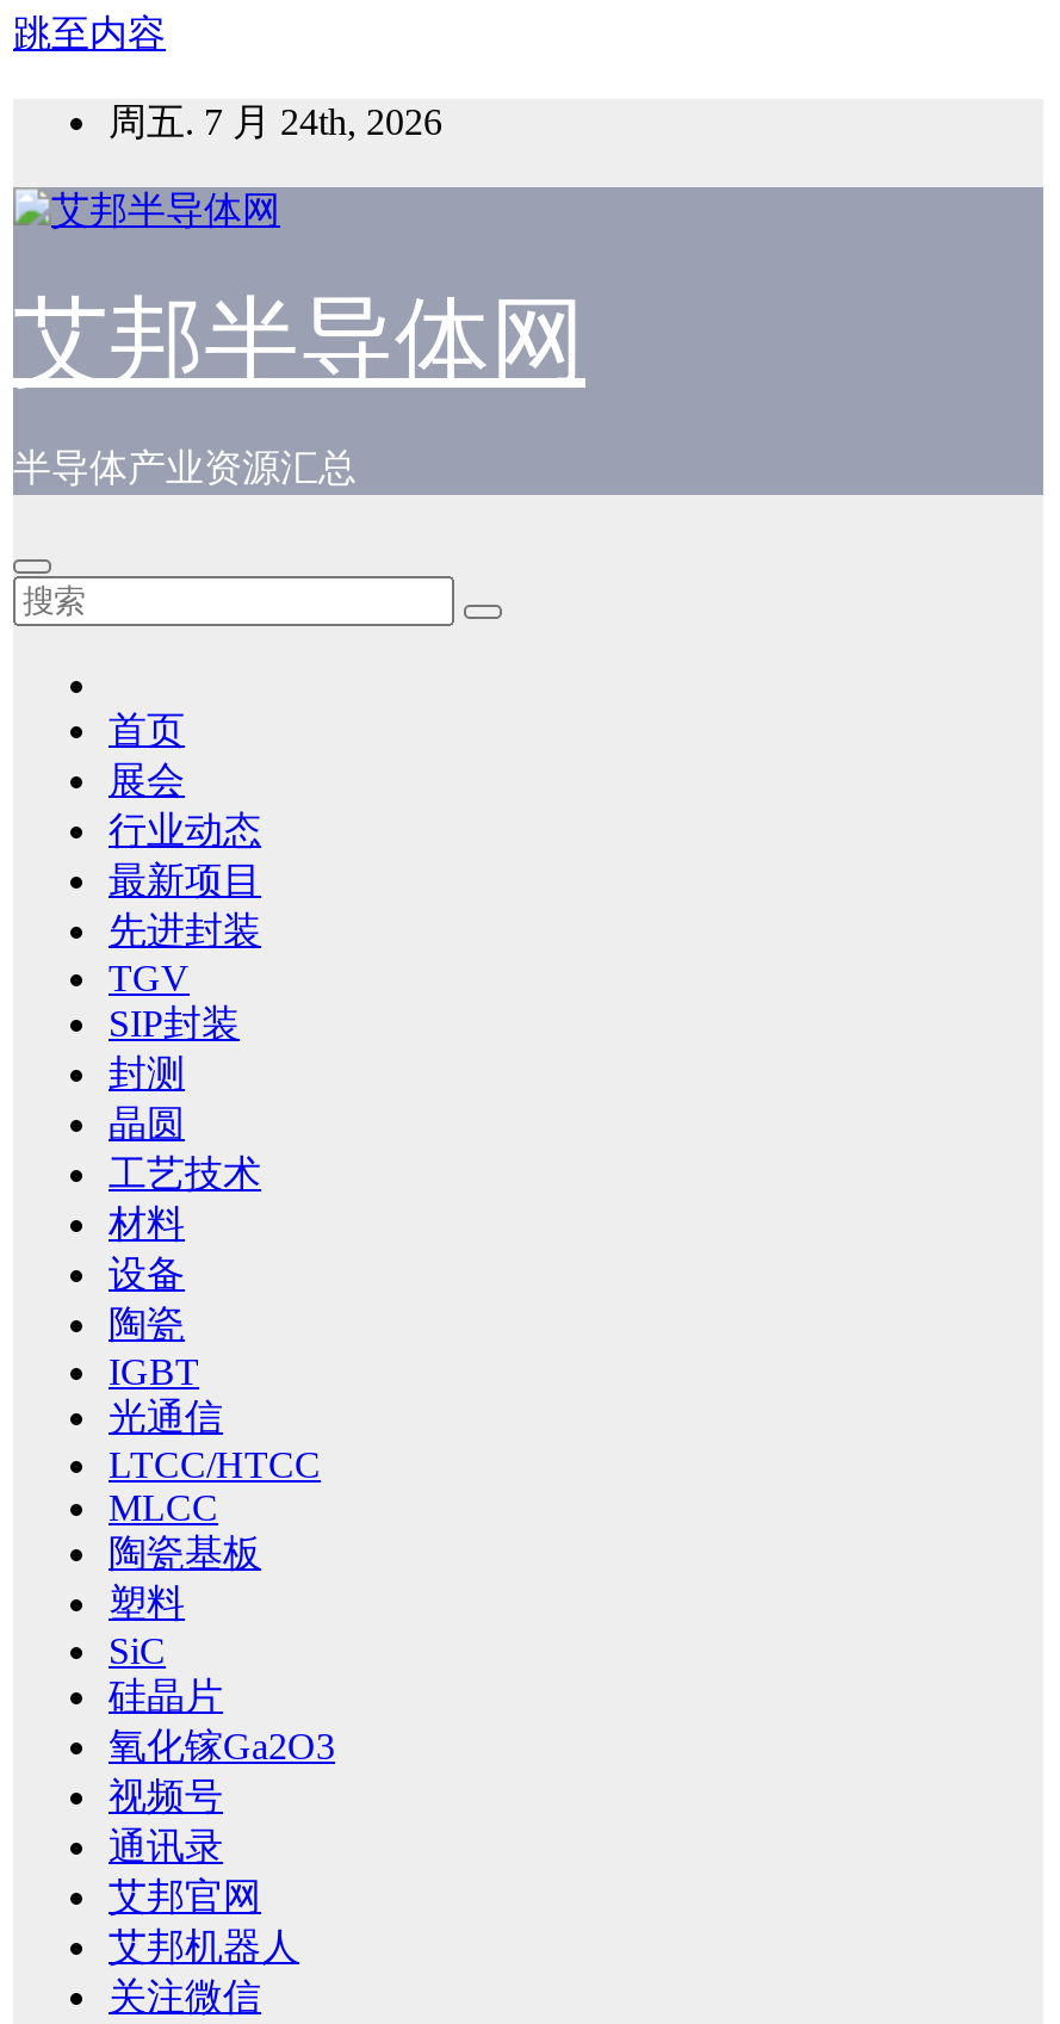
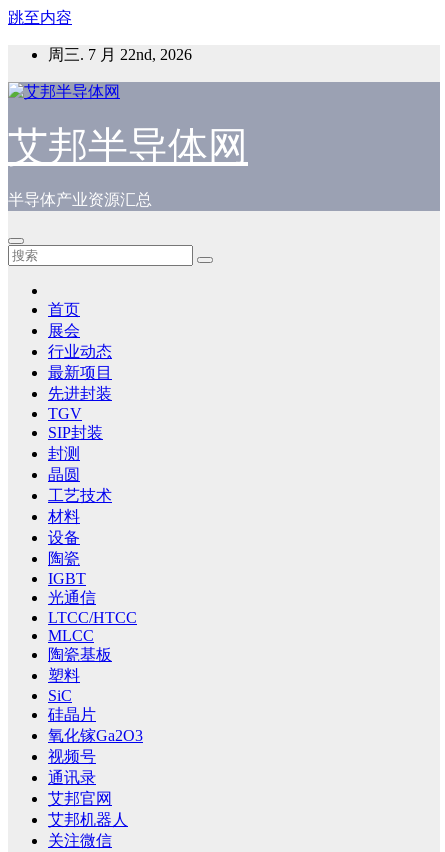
- 周五. 7 月 24th, 2026
+ 周三. 7 月 22nd, 2026
